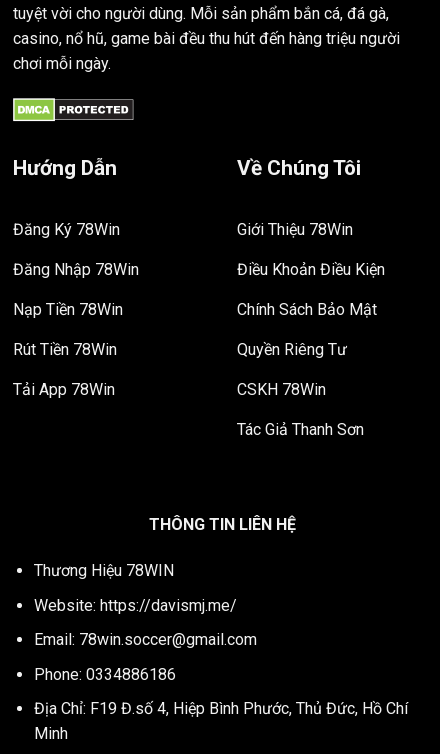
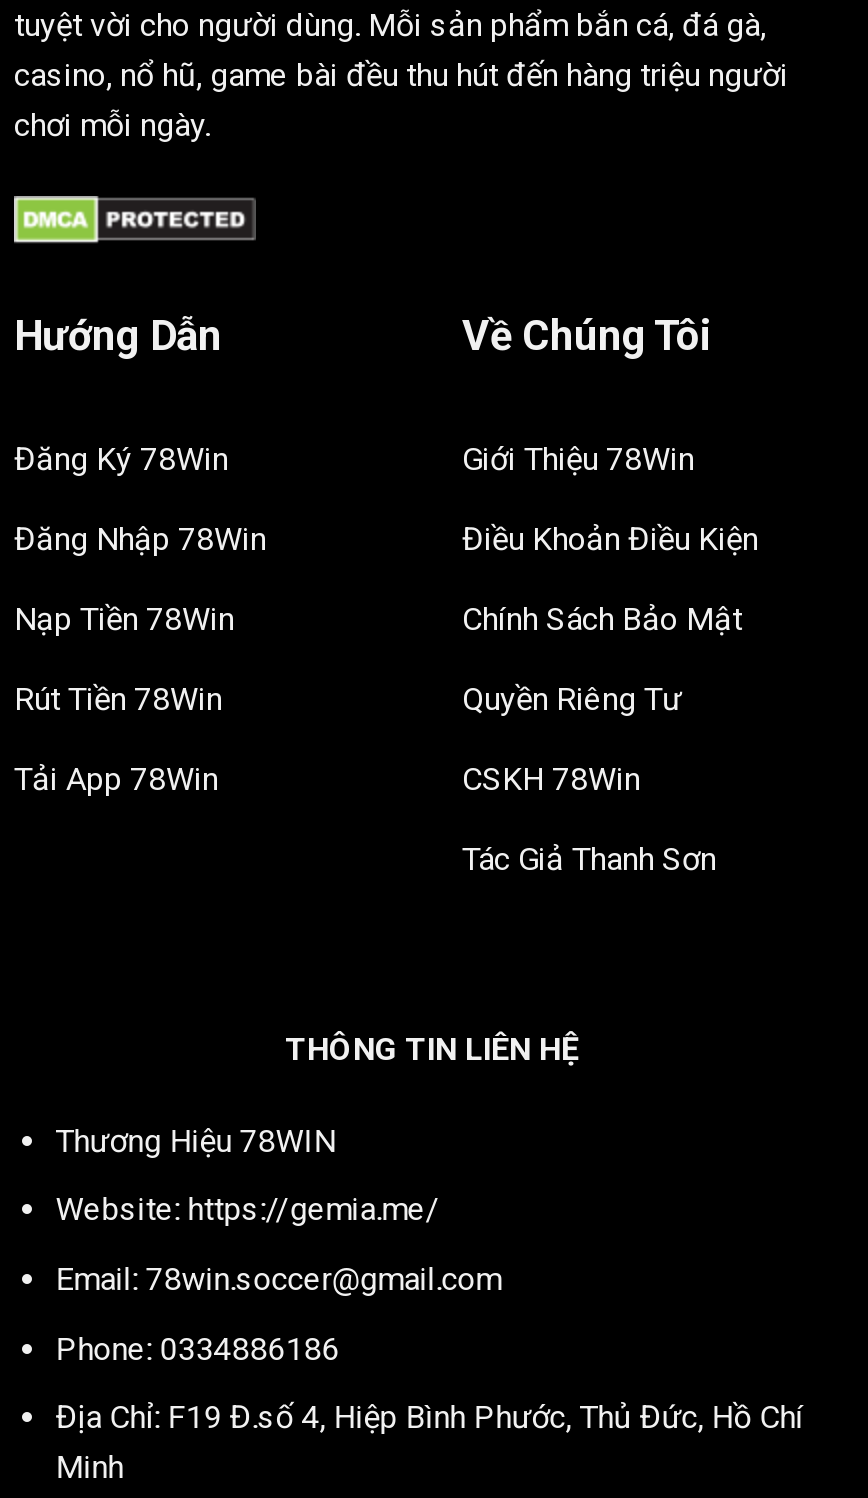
- Website: https://davismj.me/
+ Website: https://gemia.me/
